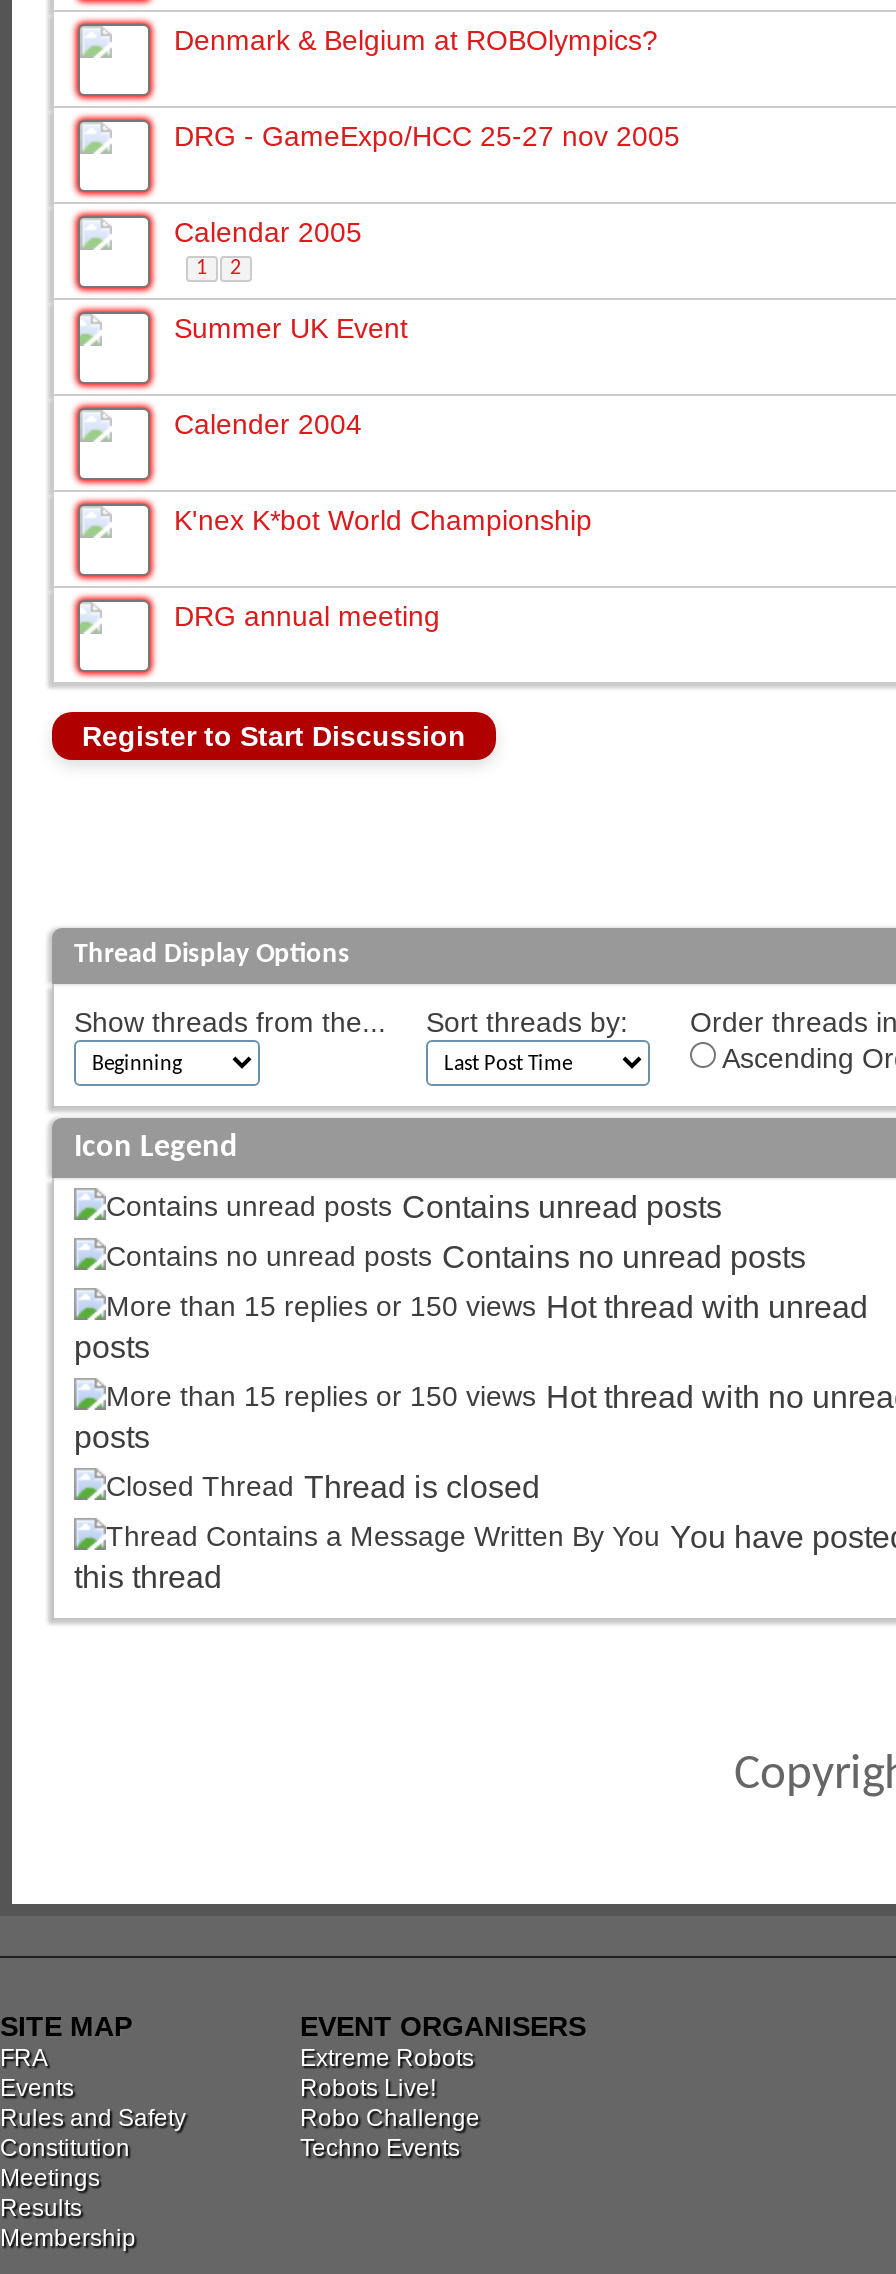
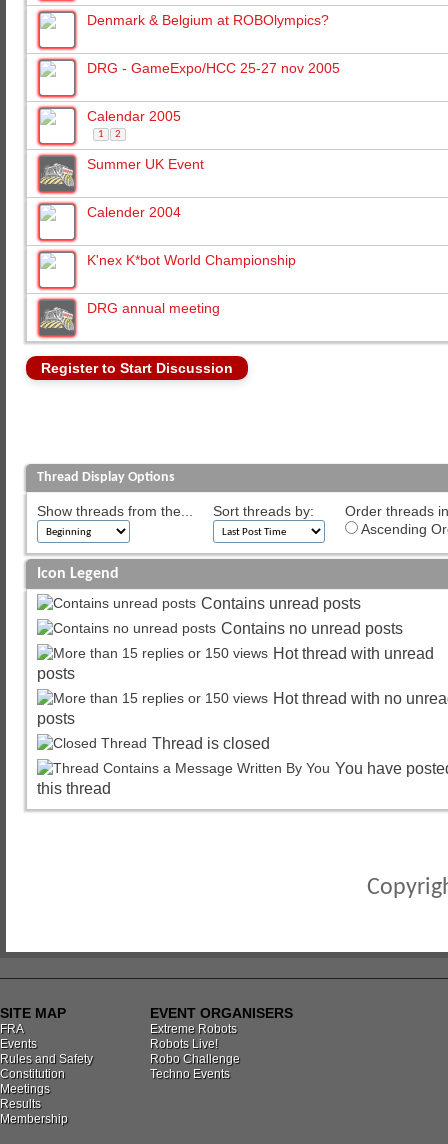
- [image]
+ [image]

- [image]
+ [image]
